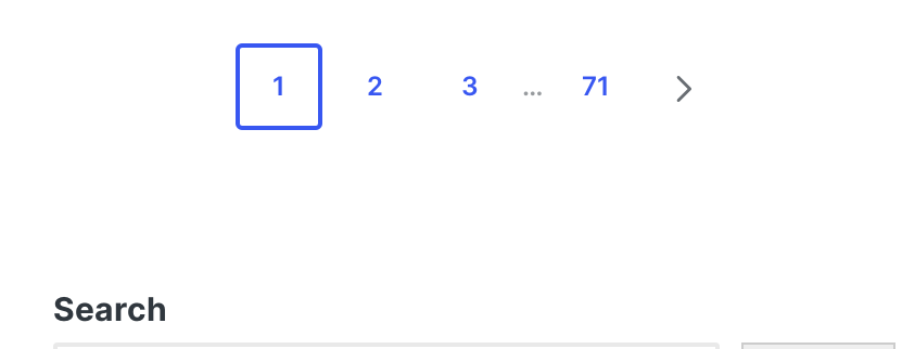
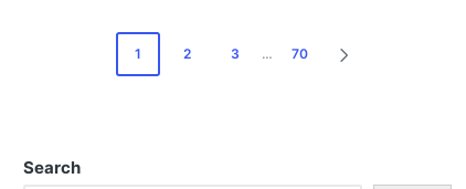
- 71
+ 70
